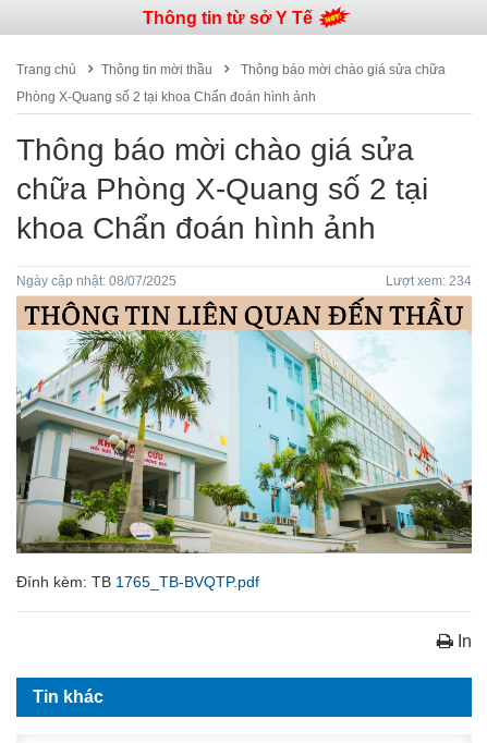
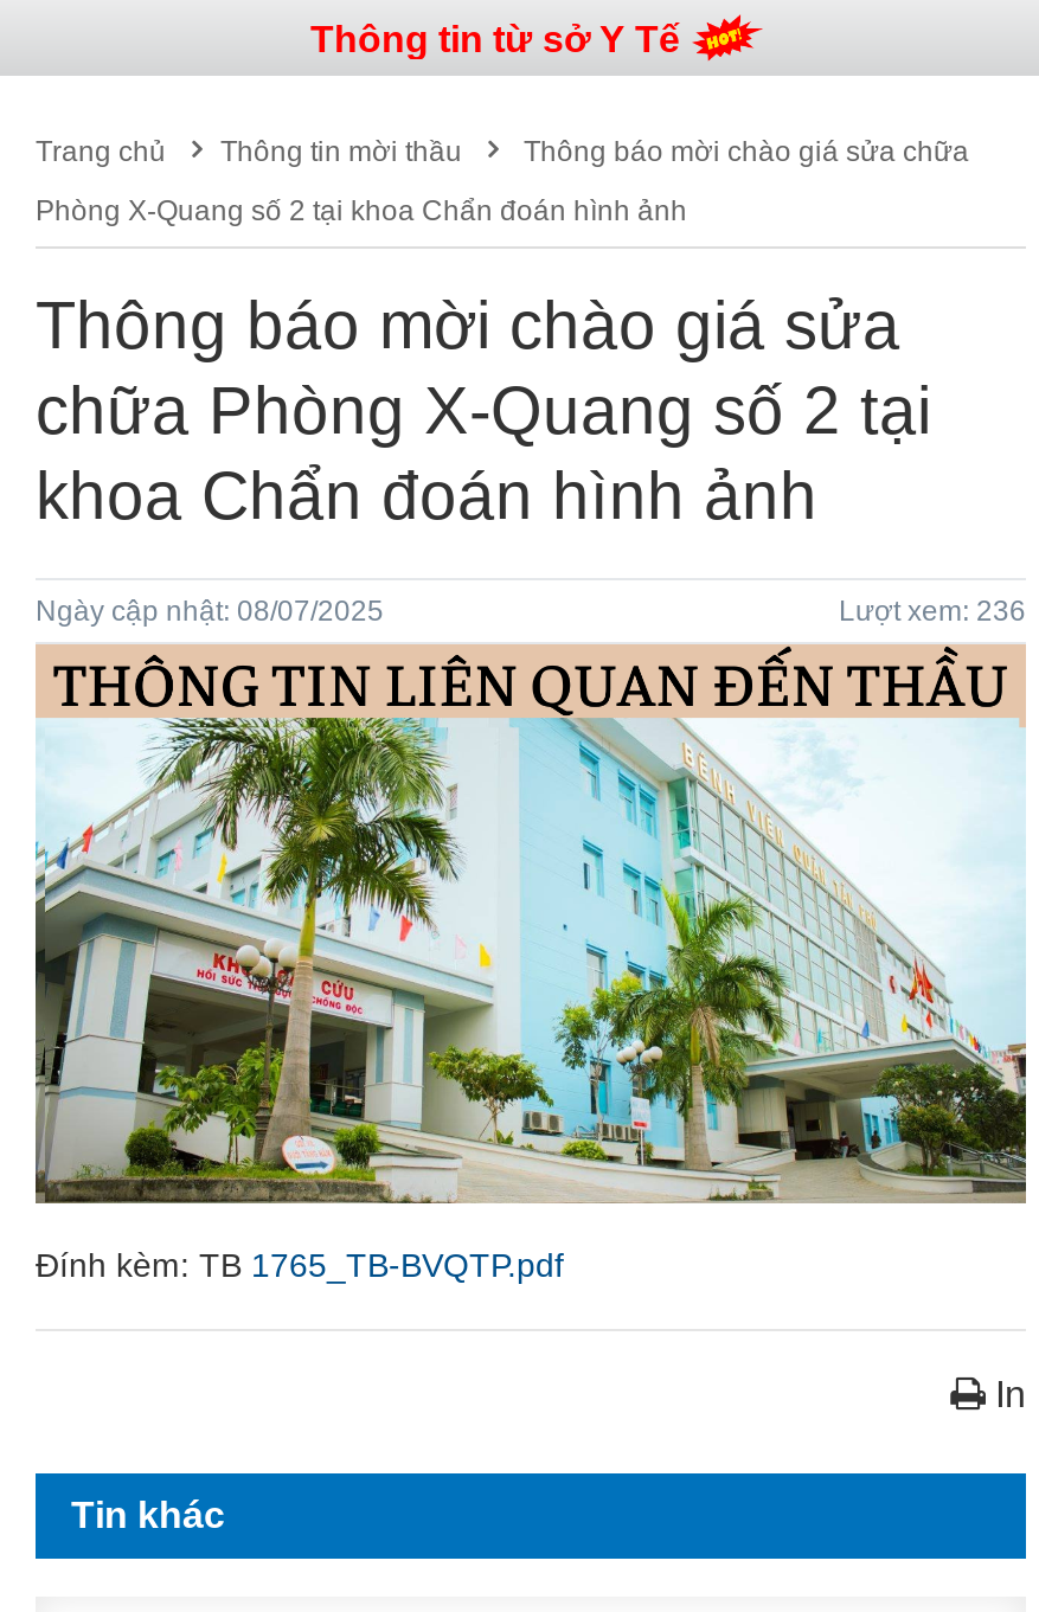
- Lượt xem: 234
+ Lượt xem: 236
